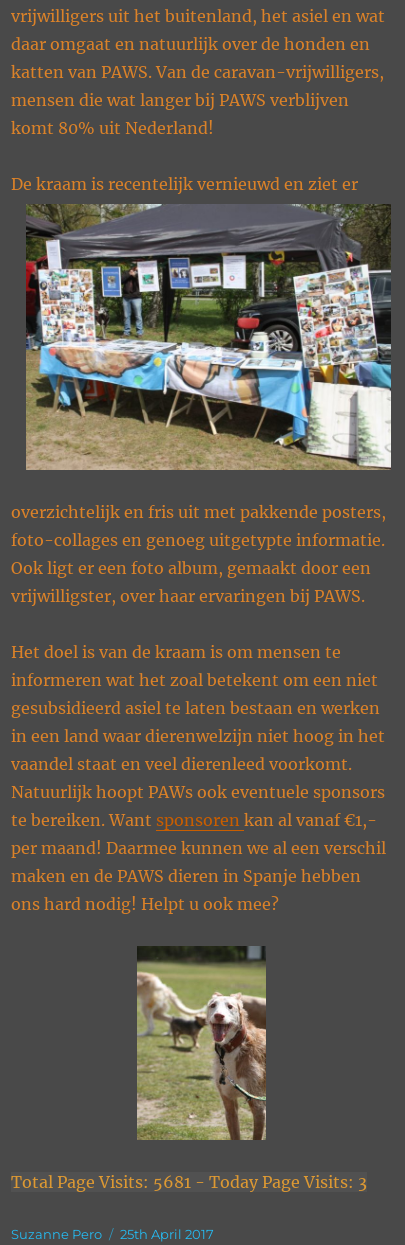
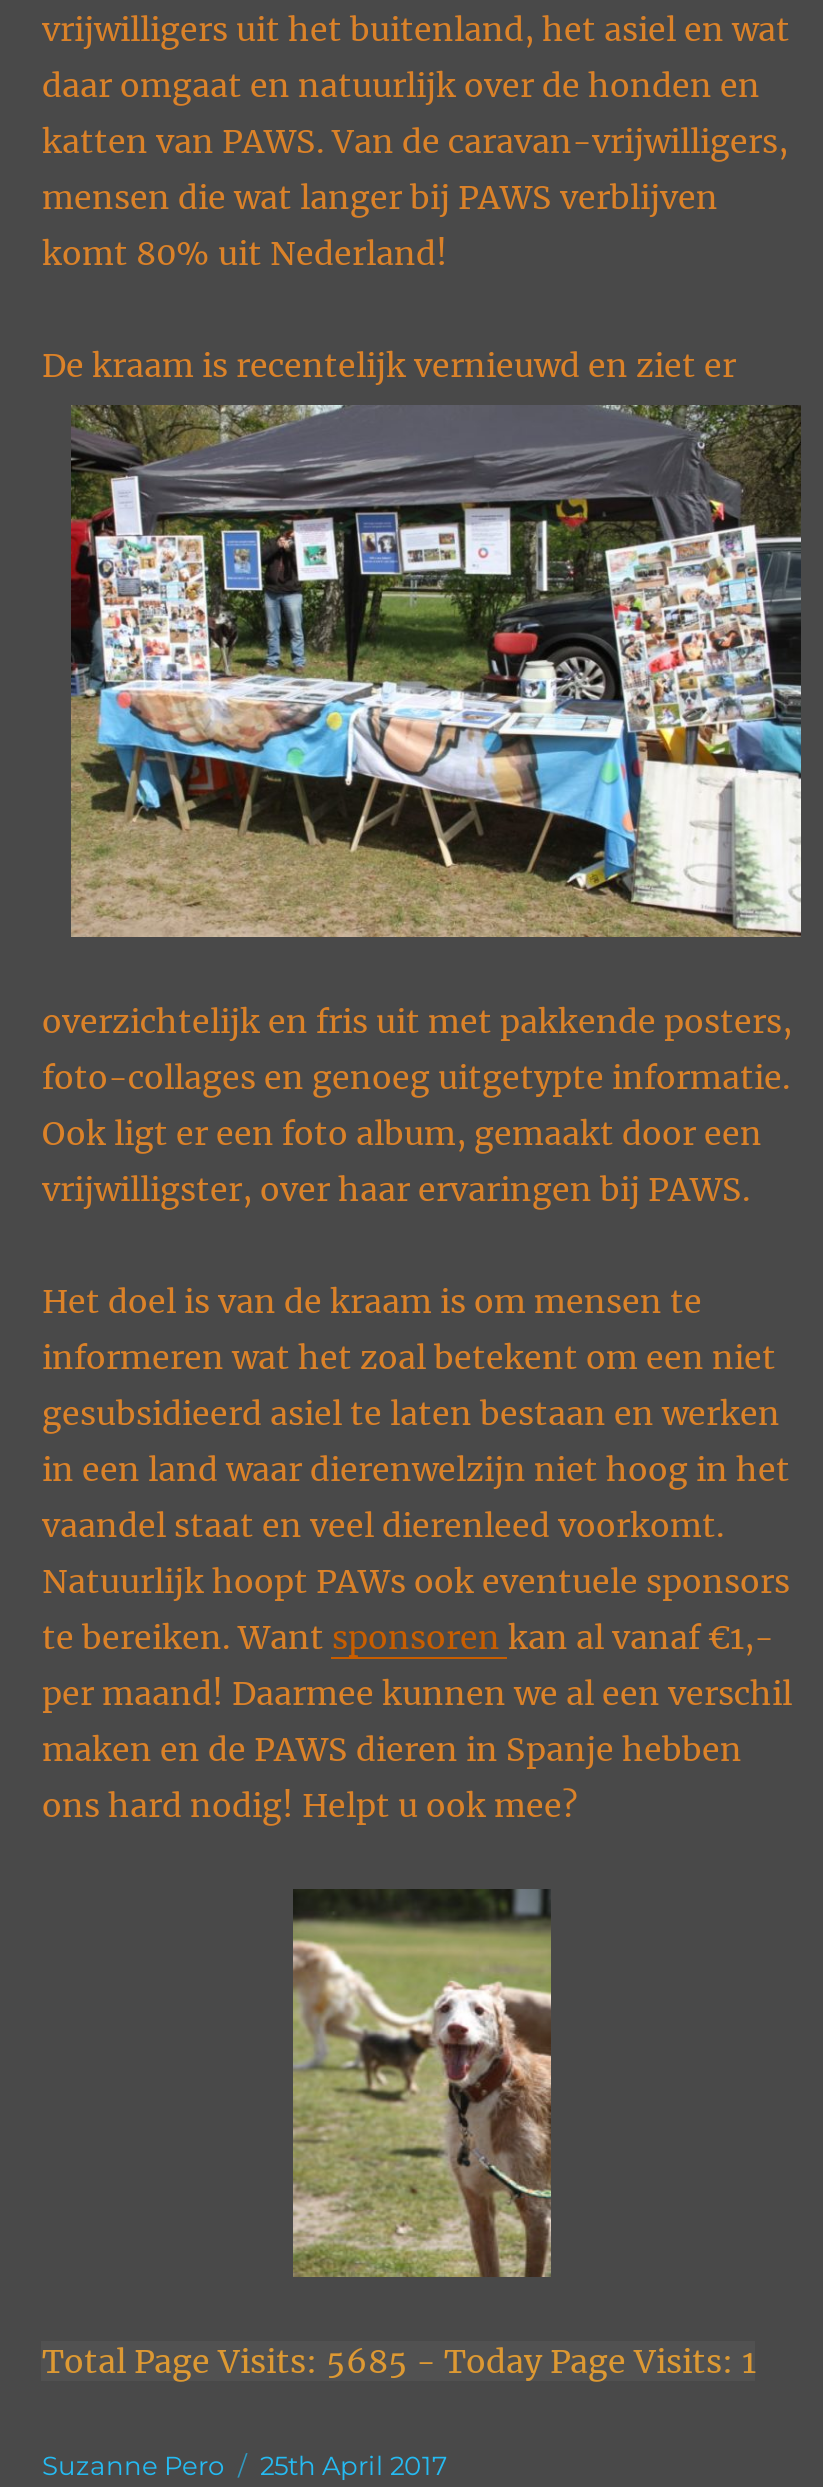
- Total Page Visits: 5681 - Today Page Visits: 3
+ Total Page Visits: 5685 - Today Page Visits: 1
